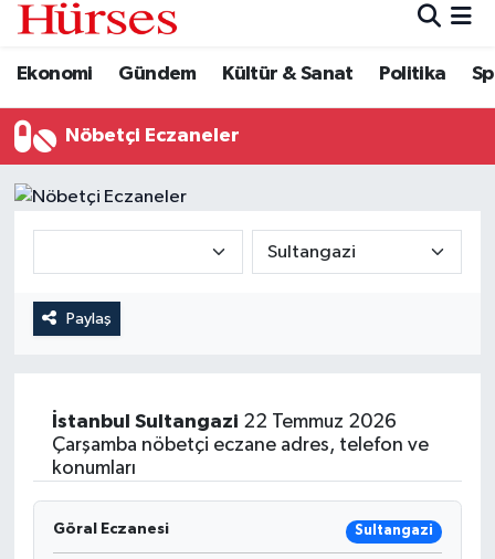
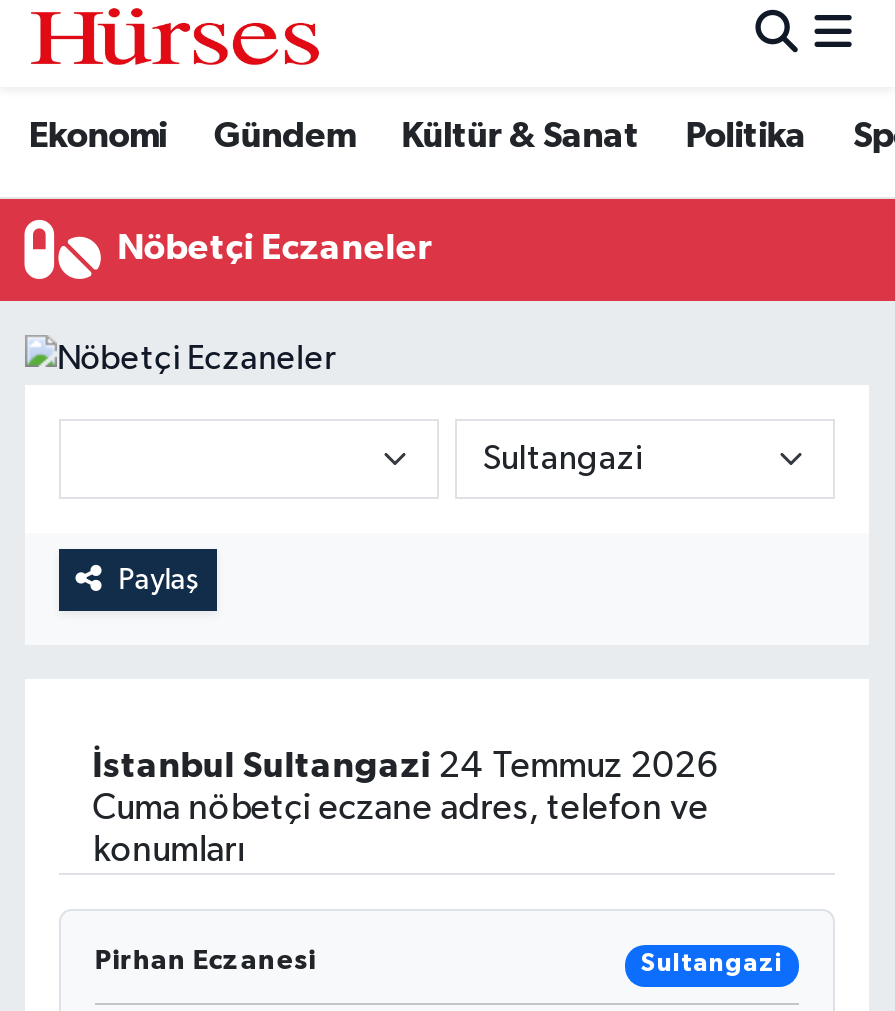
- İstanbul Sultangazi 22 Temmuz 2026
+ İstanbul Sultangazi 24 Temmuz 2026

- Çarşamba nöbetçi eczane adres, telefon ve
+ Cuma nöbetçi eczane adres, telefon ve

- Göral Eczanesi
+ Pirhan Eczanesi
